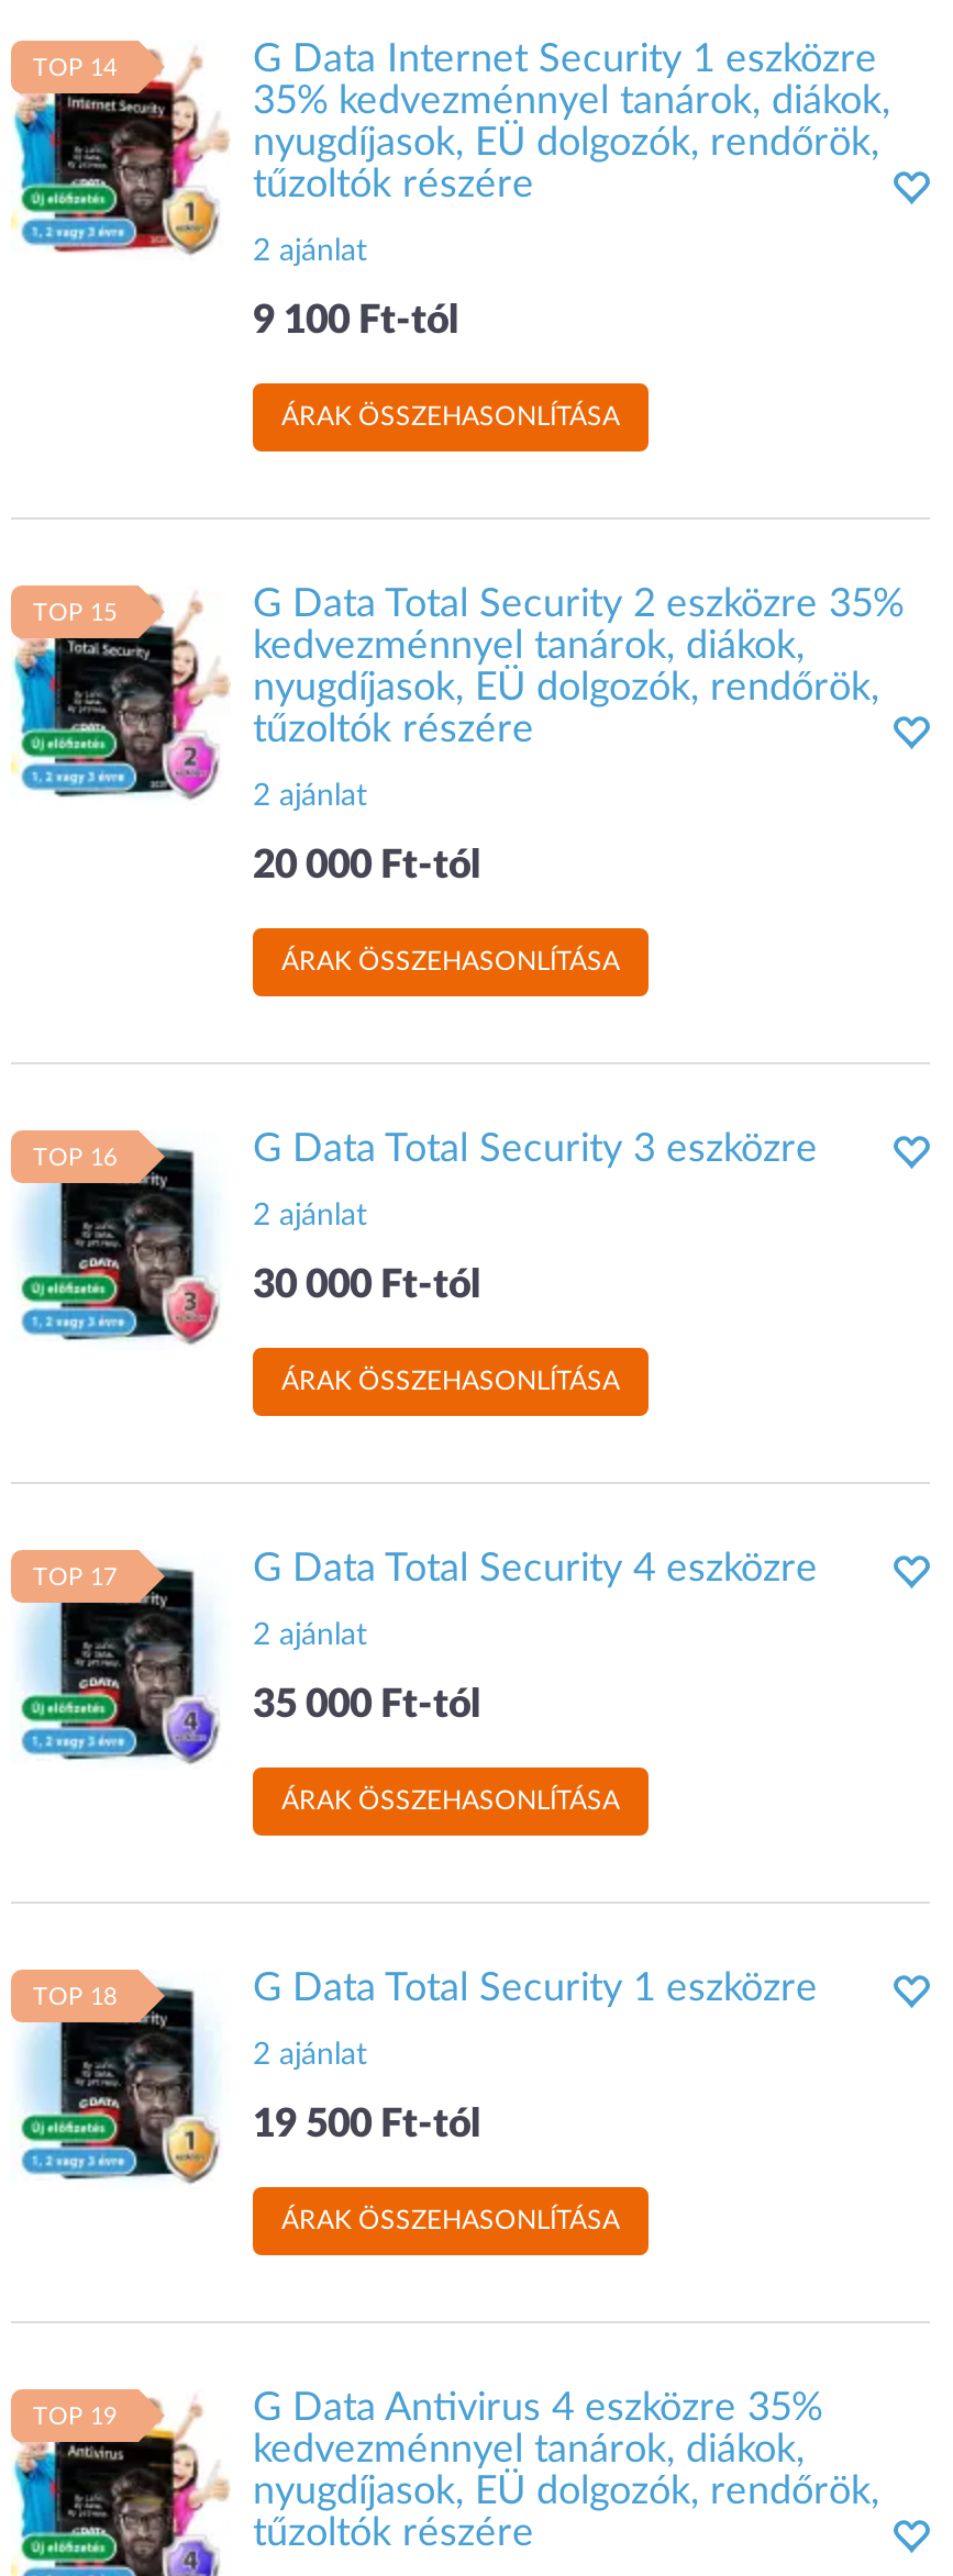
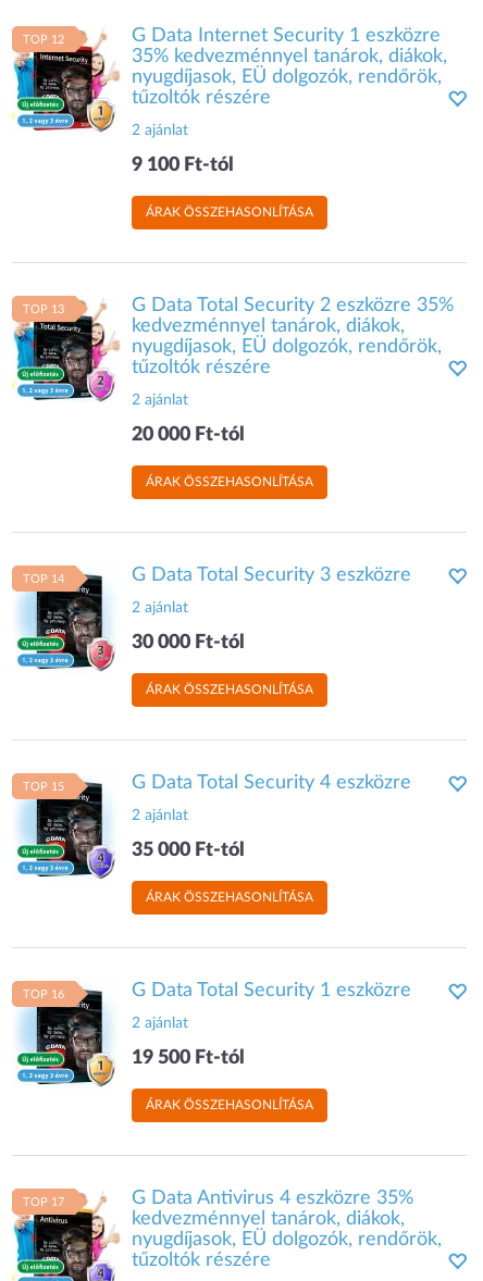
- TOP 14
+ TOP 12

- TOP 15
+ TOP 13

- TOP 16
+ TOP 14

- TOP 17
+ TOP 15

- TOP 18
+ TOP 16

- TOP 19
+ TOP 17
